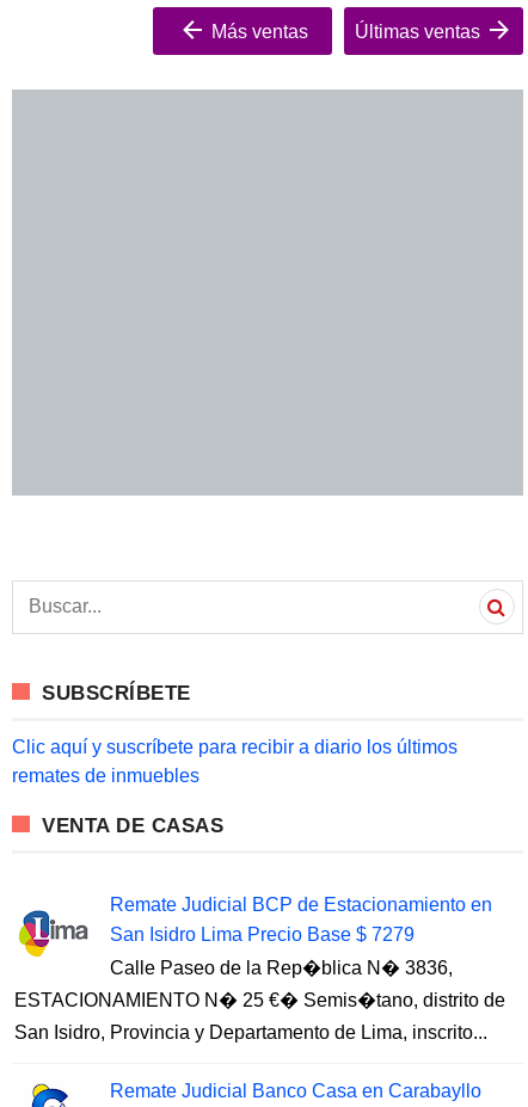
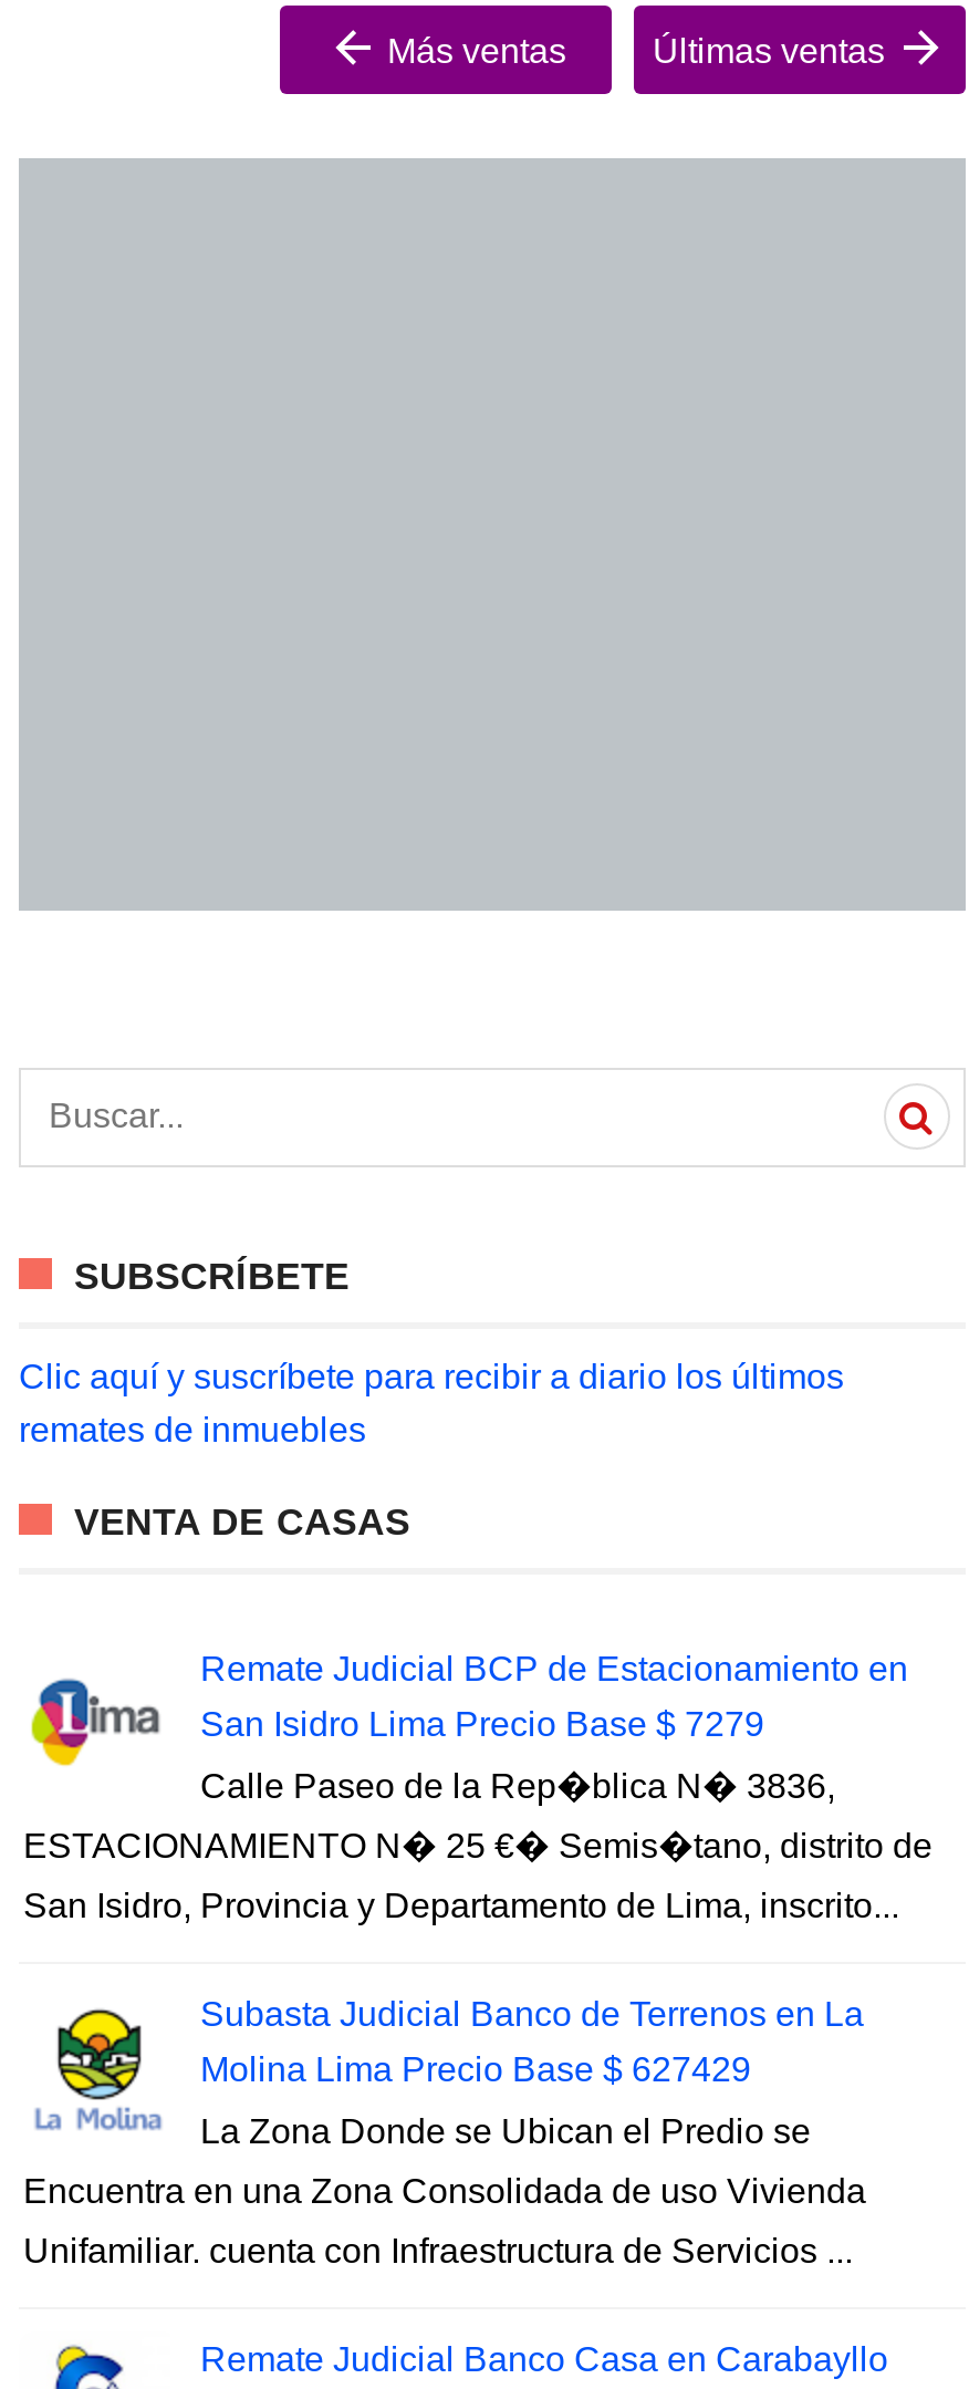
+ [image]
+ Subasta Judicial Banco de Terrenos en La
+ Molina Lima Precio Base $ 627429
+ La Zona Donde se Ubican el Predio se
+ Encuentra en una Zona Consolidada de uso Vivienda
+ Unifamiliar. cuenta con Infraestructura de Servicios ...
